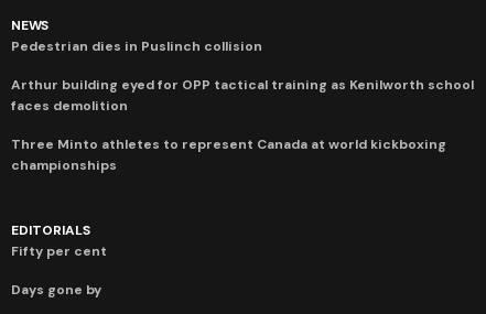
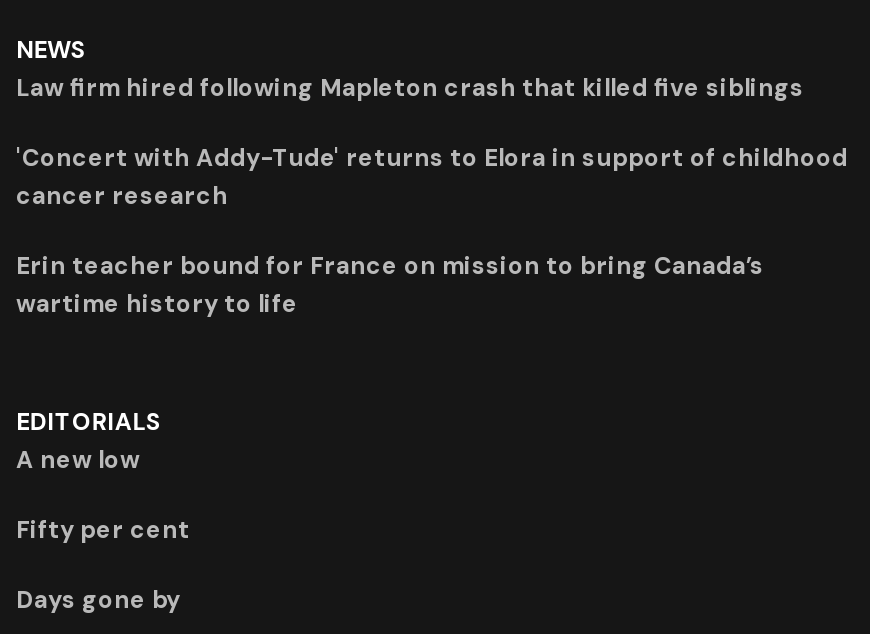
- Pedestrian dies in Puslinch collision
+ Law firm hired following Mapleton crash that killed five siblings

- Arthur building eyed for OPP tactical training as Kenilworth school
- faces demolition
+ 'Concert with Addy-Tude' returns to Elora in support of childhood
+ cancer research

- Three Minto athletes to represent Canada at world kickboxing
- championships
+ Erin teacher bound for France on mission to bring Canada’s
+ wartime history to life

+ A new low
